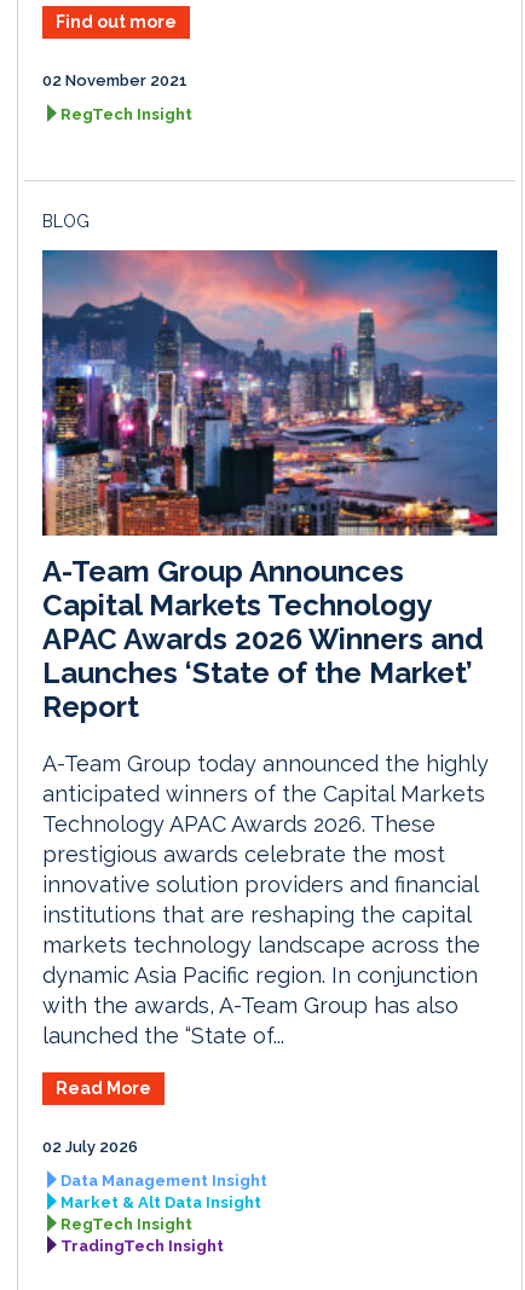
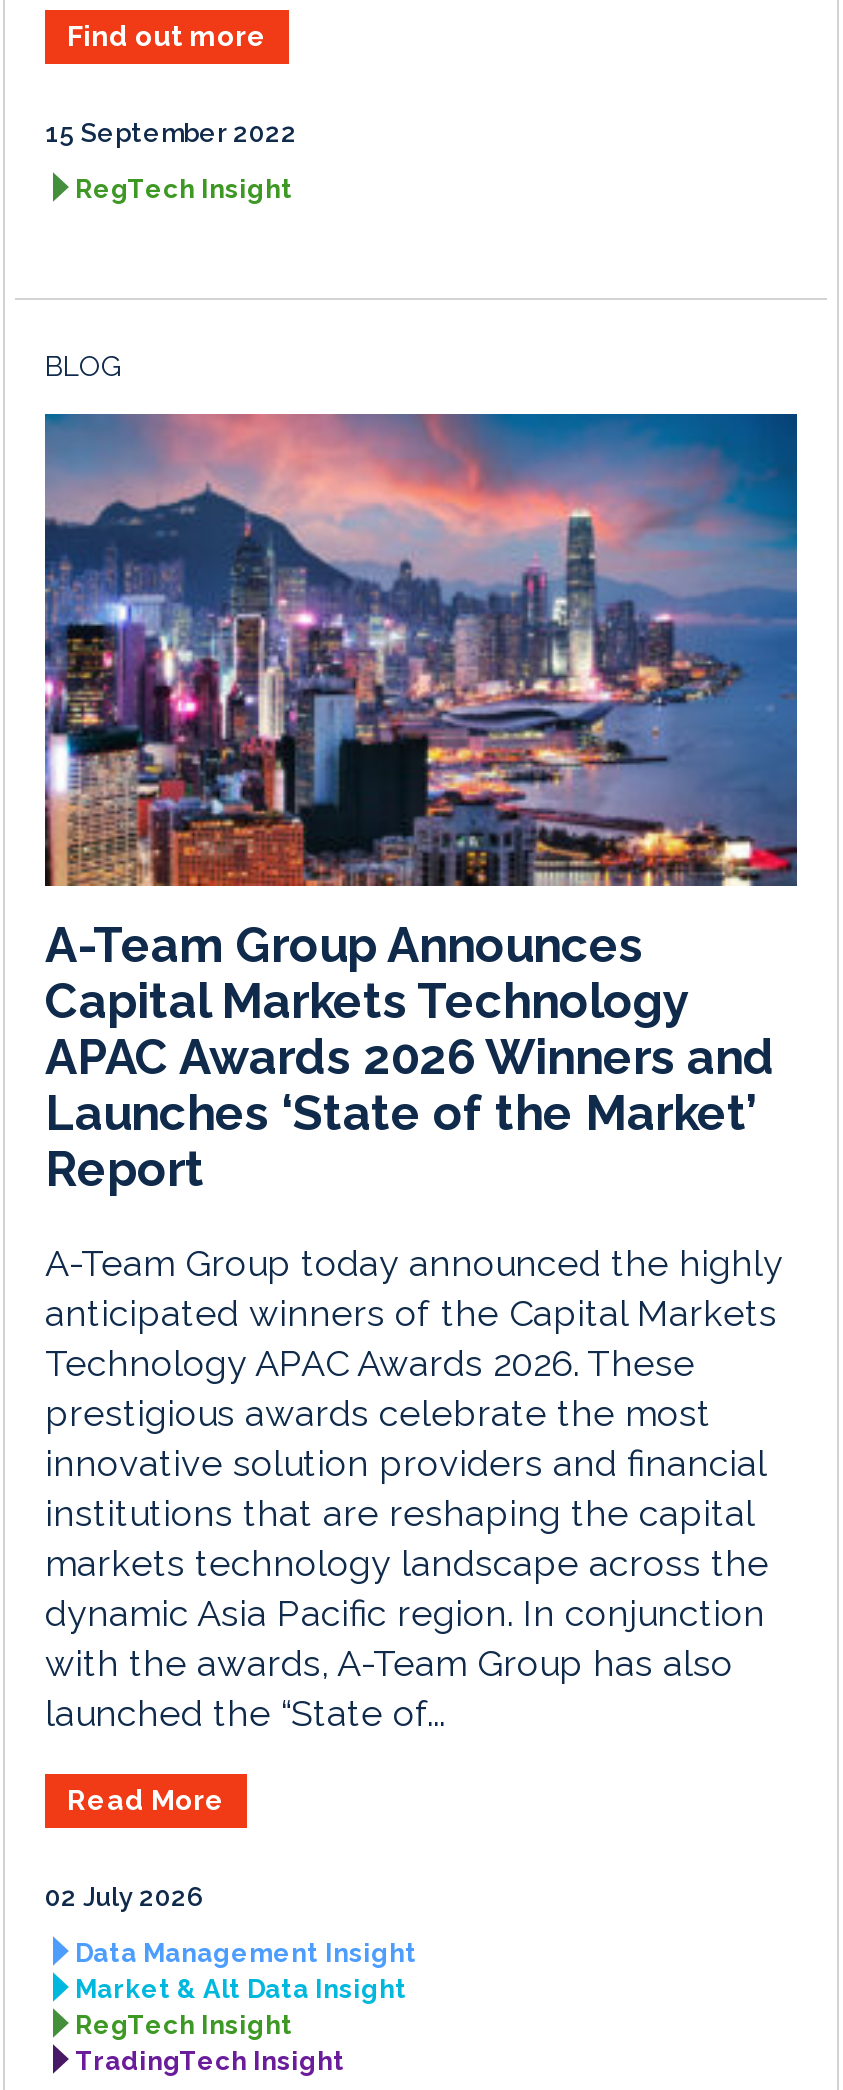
- 02 November 2021
+ 15 September 2022
